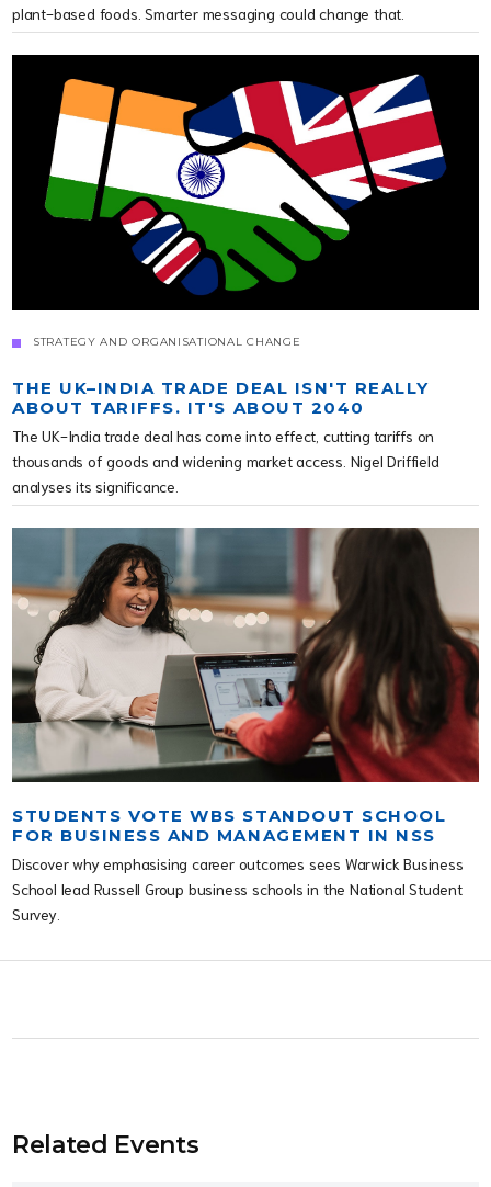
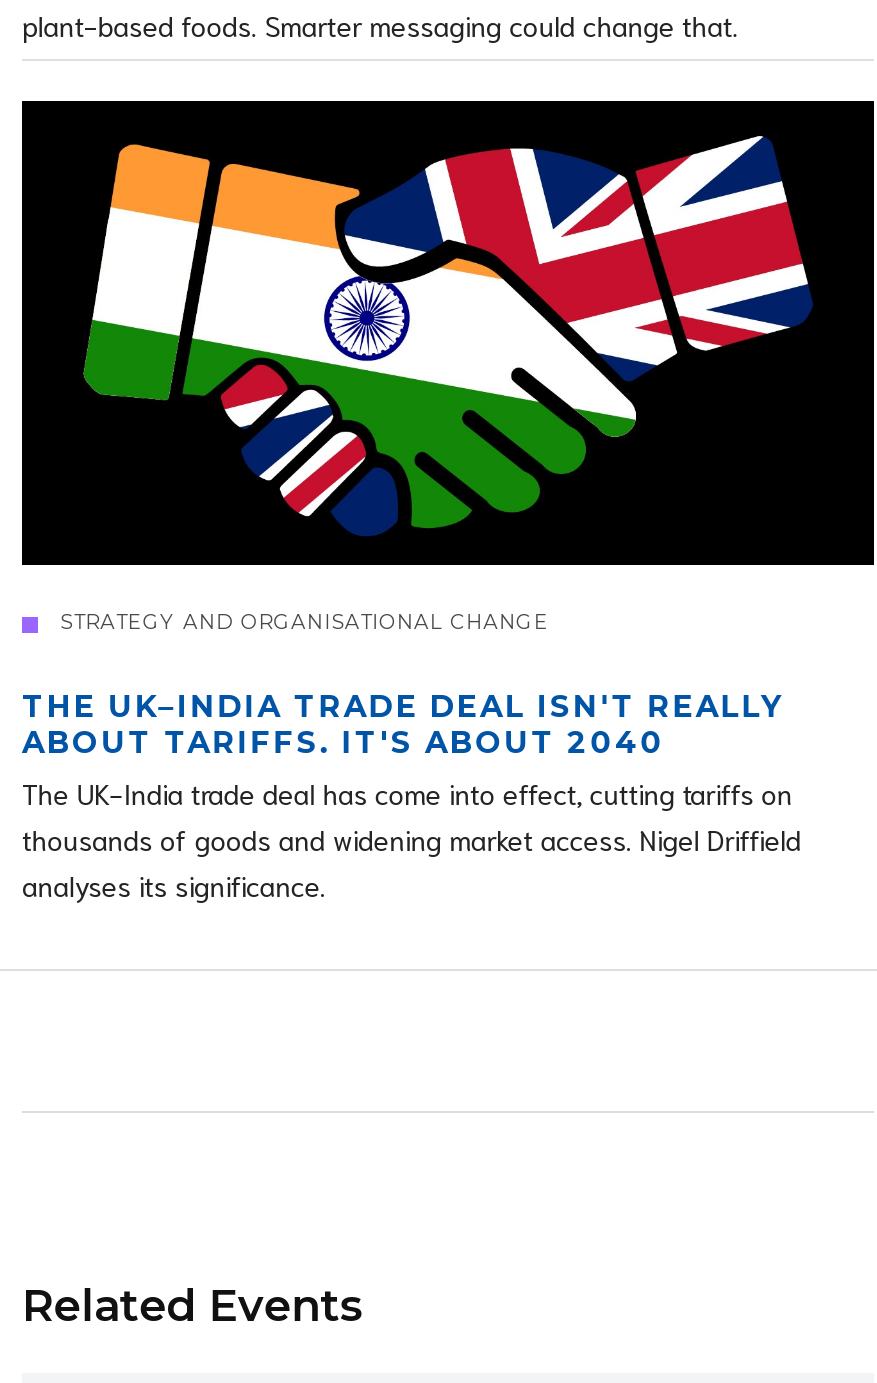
- [image]
- STUDENTS VOTE WBS STANDOUT SCHOOL
- FOR BUSINESS AND MANAGEMENT IN NSS
- Discover why emphasising career outcomes sees Warwick Business
- School lead Russell Group business schools in the National Student
- Survey.
